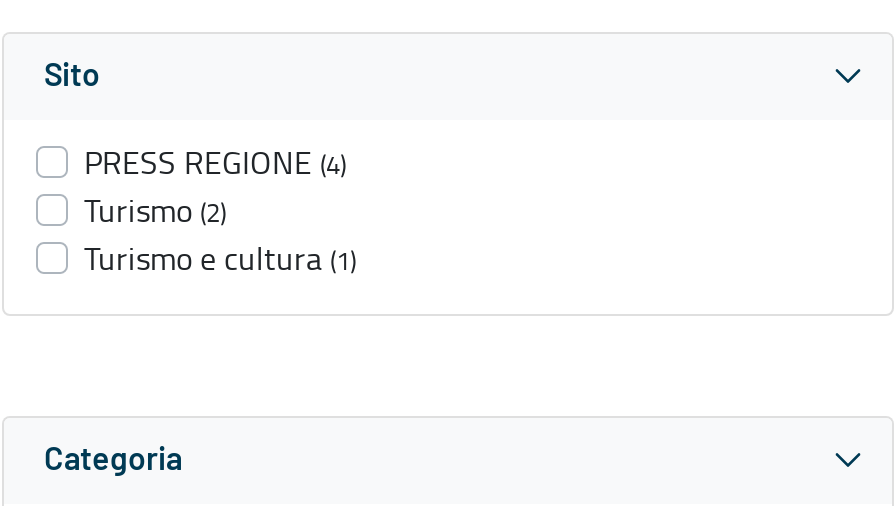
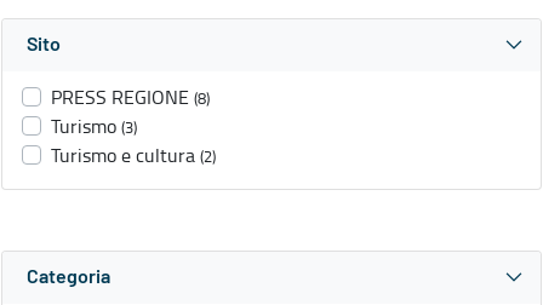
- PRESS REGIONE (4)
+ PRESS REGIONE (8)

- Turismo (2)
+ Turismo (3)

- Turismo e cultura (1)
+ Turismo e cultura (2)
